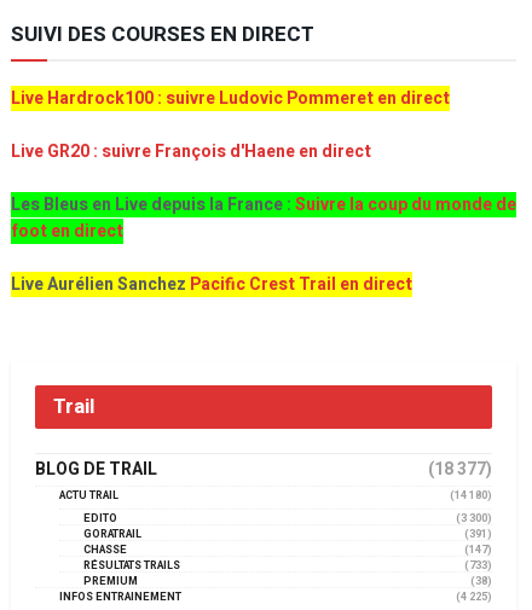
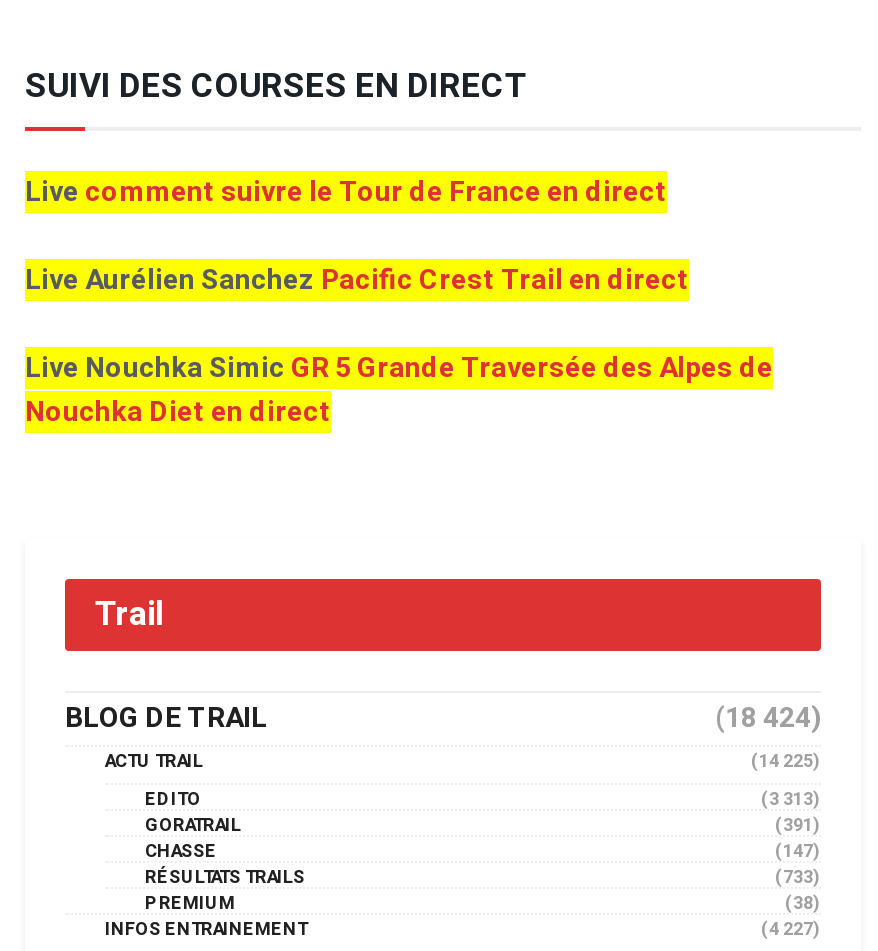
- Live Hardrock100 : suivre Ludovic Pommeret en direct
- Live GR20 : suivre François d'Haene en direct
- Les Bleus en Live depuis la France :Suivre la coup du monde de
- foot en direct
+ Live comment suivre le Tour de France en direct

moved up: Live Aurélien Sanchez Pacific Crest Trail en direct

+ Live Nouchka Simic GR 5 Grande Traversée des Alpes de
+ Nouchka Diet en direct

- (18 377)
+ (18 424)

- (14 180)
+ (14 225)

- (3 300)
+ (3 313)

- (4 225)
+ (4 227)
